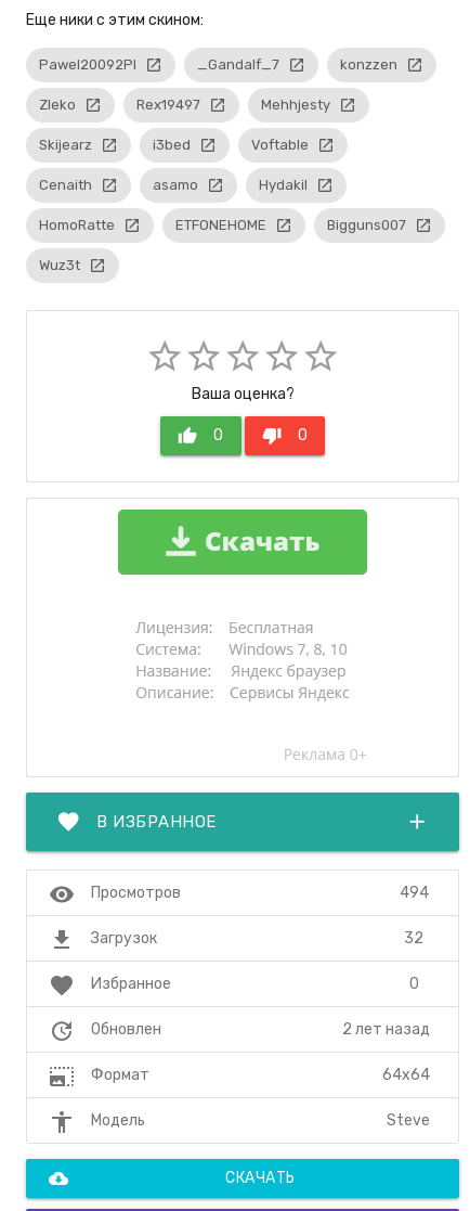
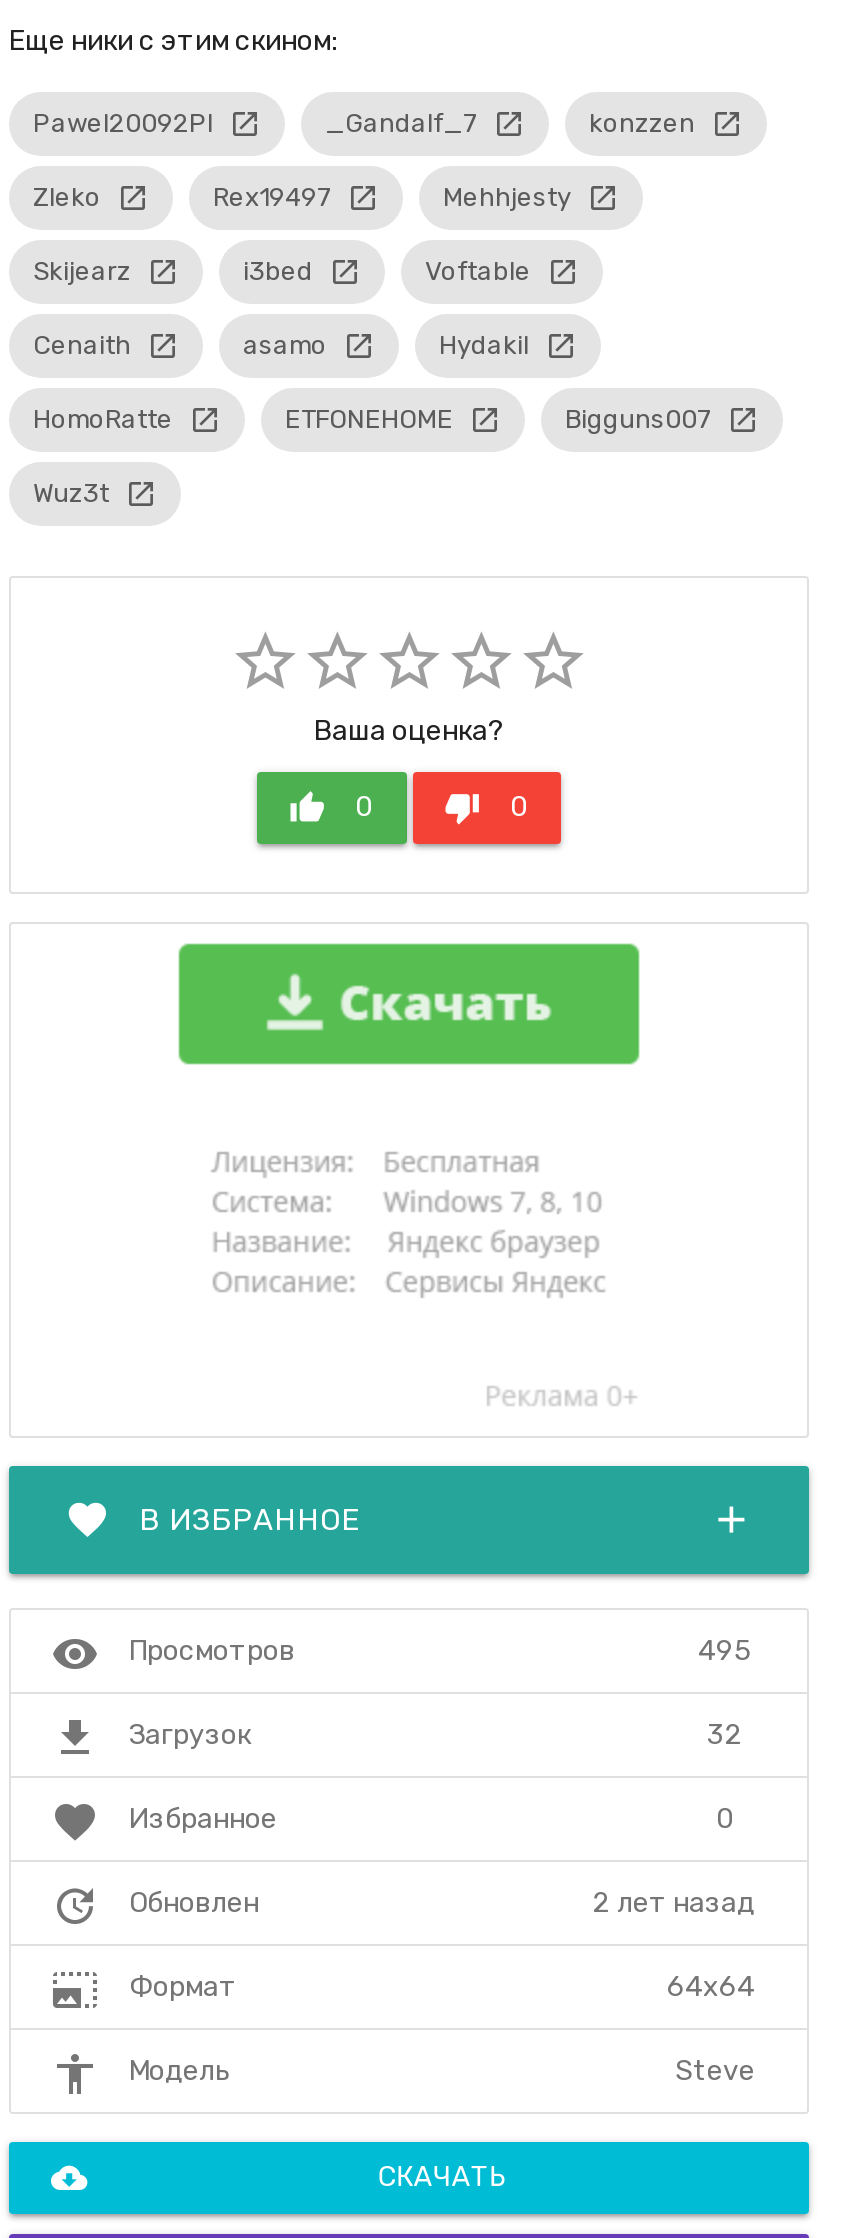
- 494
+ 495
